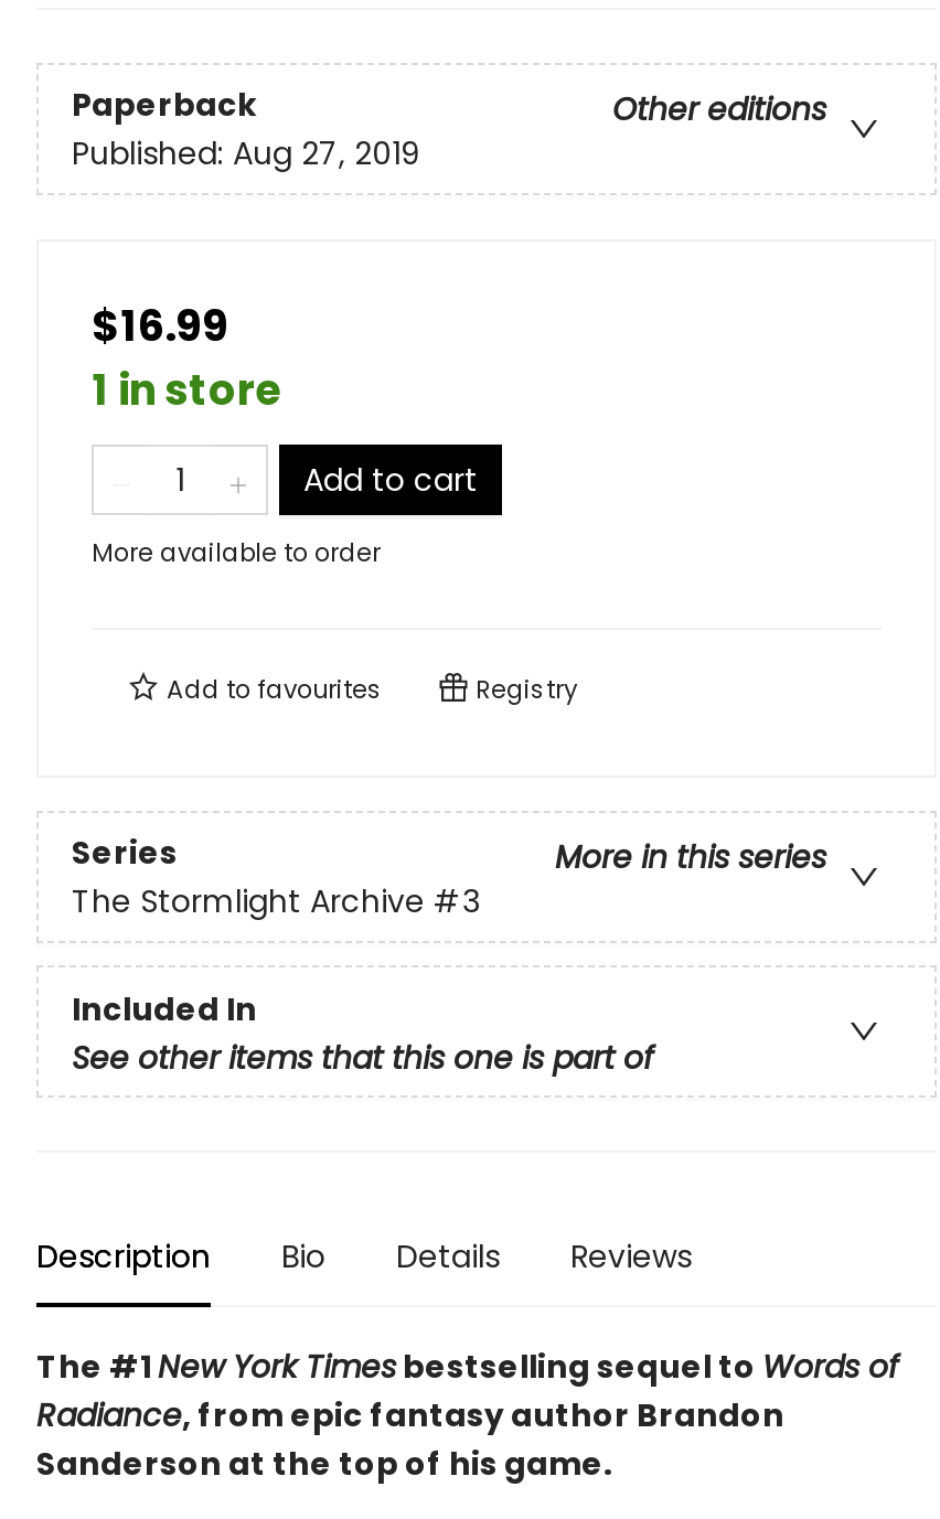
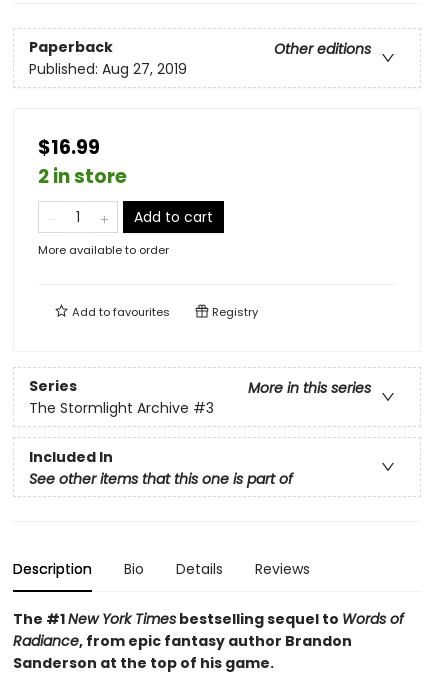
- 1 in store
+ 2 in store
